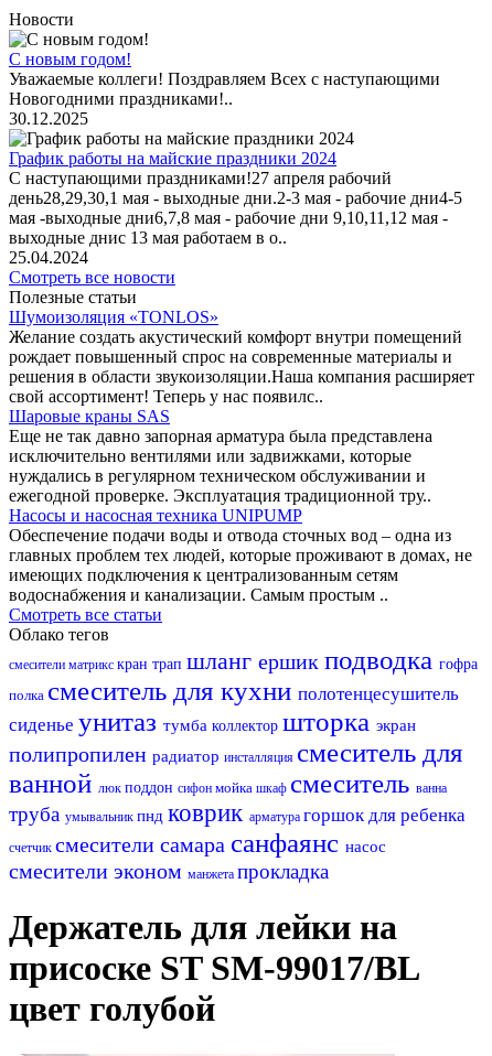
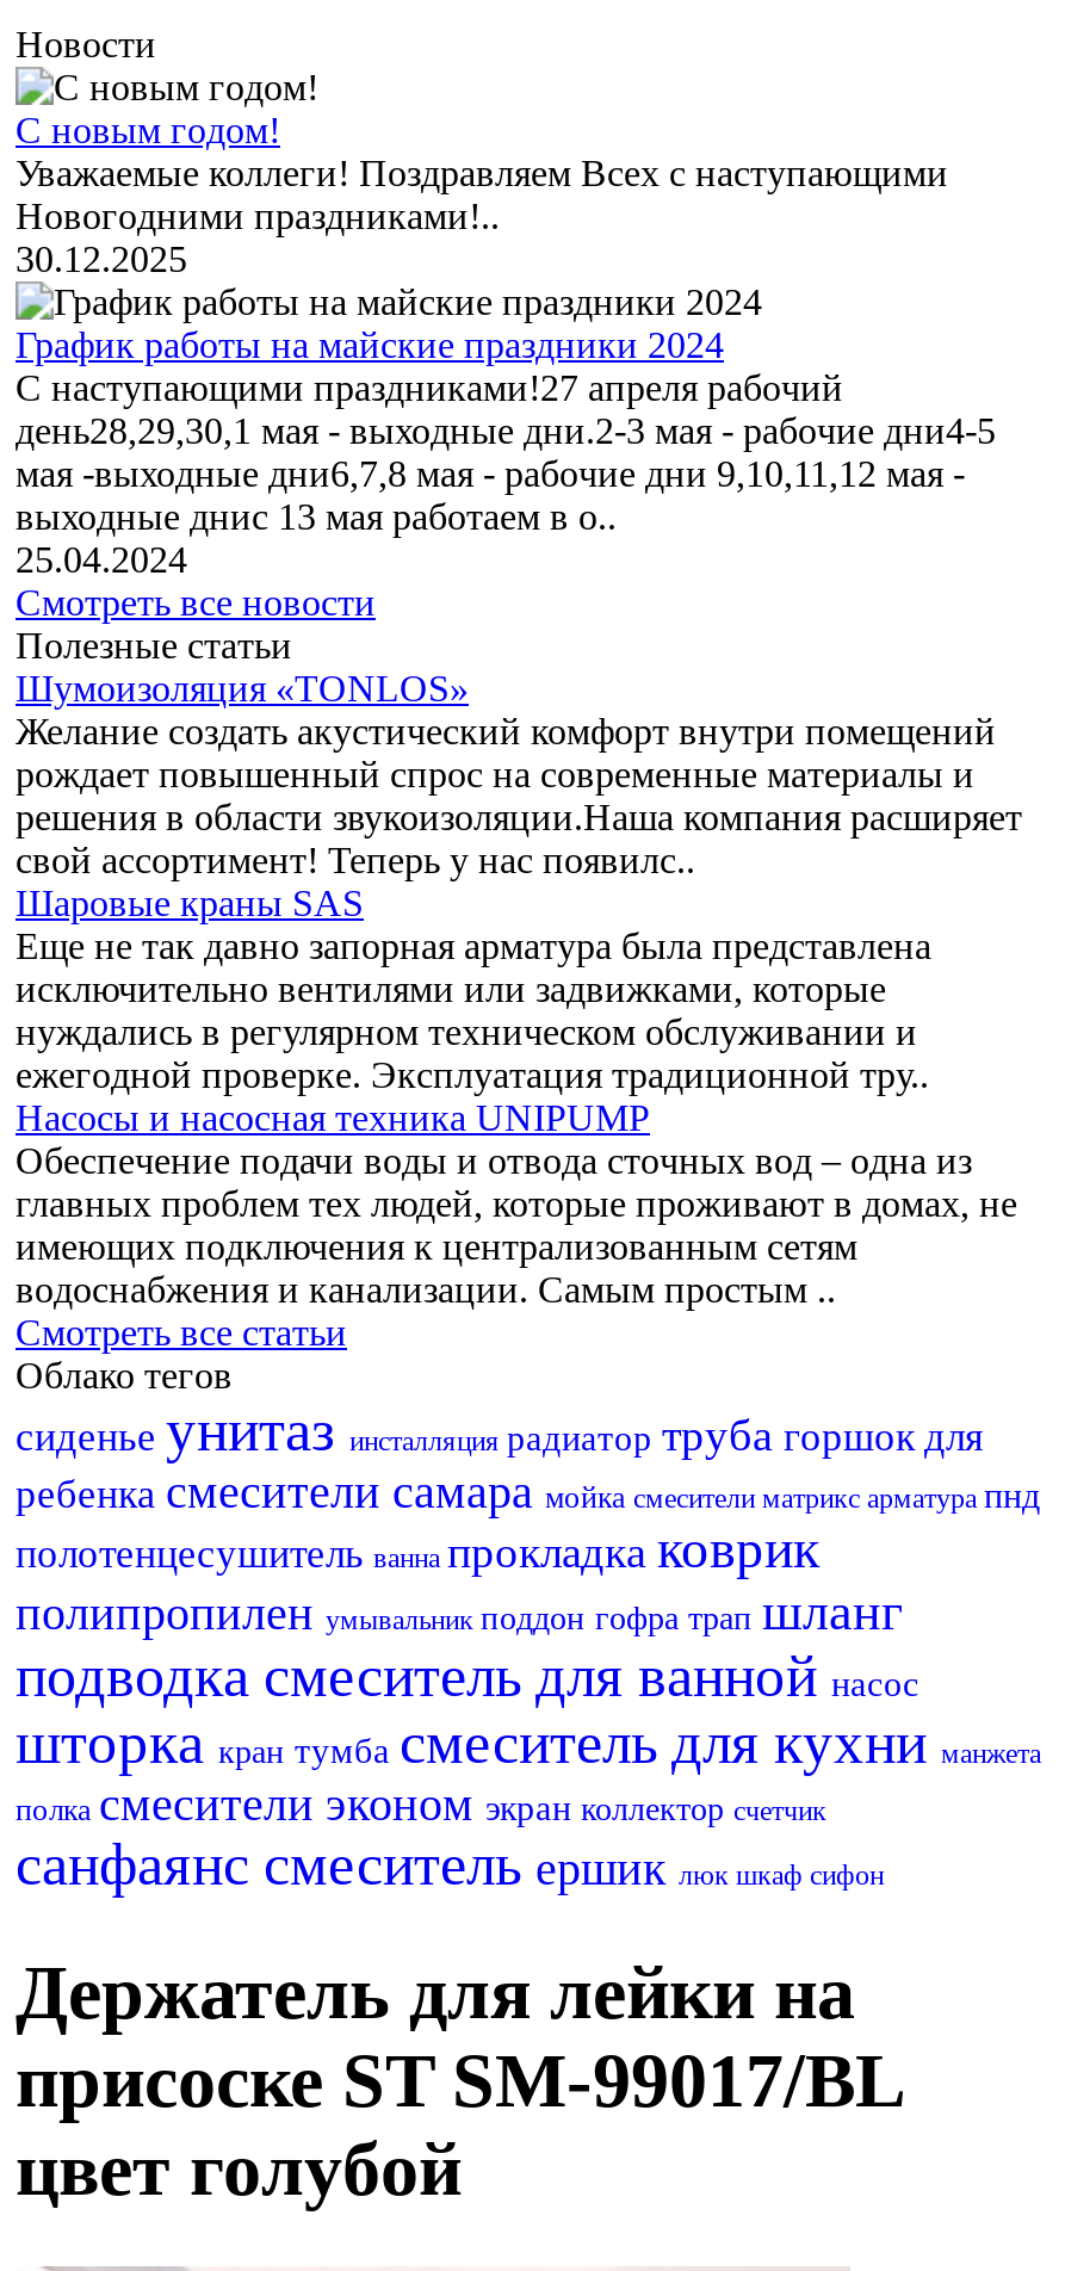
- смесители матрикскран трап шланг ершик подводка гофра
- полка смеситель для кухни полотенцесушитель
- сиденье унитаз тумба коллекторшторка экран
- полипропилен радиатор инсталляция смеситель для
- ванной люк поддон сифонмойкашкаф смеситель ванна
- труба умывальник пнд коврик арматурагоршок для ребенка
- счетчик смесители самара санфаянс насос
- смесители эконом манжета прокладка
+ сиденье унитаз инсталляциярадиатор труба горшок для
+ ребенка смесители самара мойка смесители матриксарматура пнд
+ полотенцесушитель ваннапрокладка коврик
+ полипропилен умывальникподдон гофра трап шланг
+ подводка смеситель для ванной насос
+ шторка кран тумба смеситель для кухни манжета
+ полка смесители эконом экран коллектор счетчик
+ санфаянс смеситель ершик люкшкафсифон
